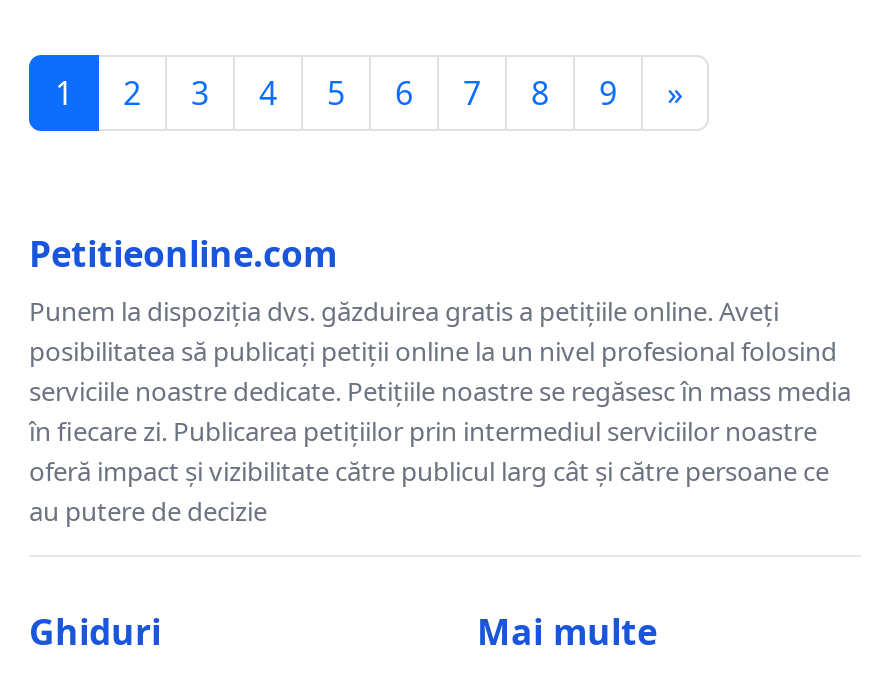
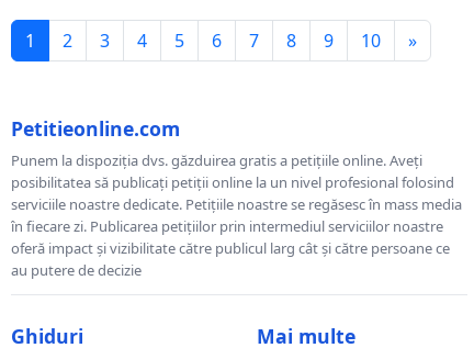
+ 10
